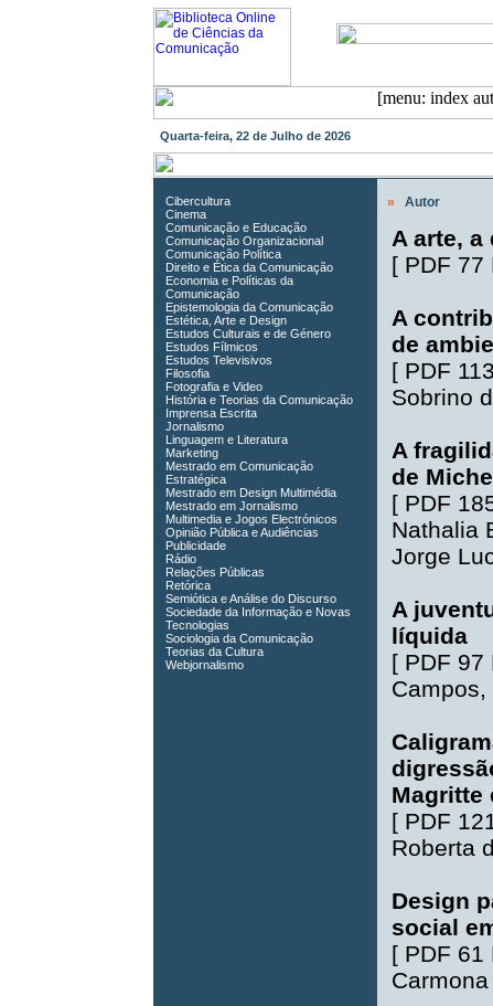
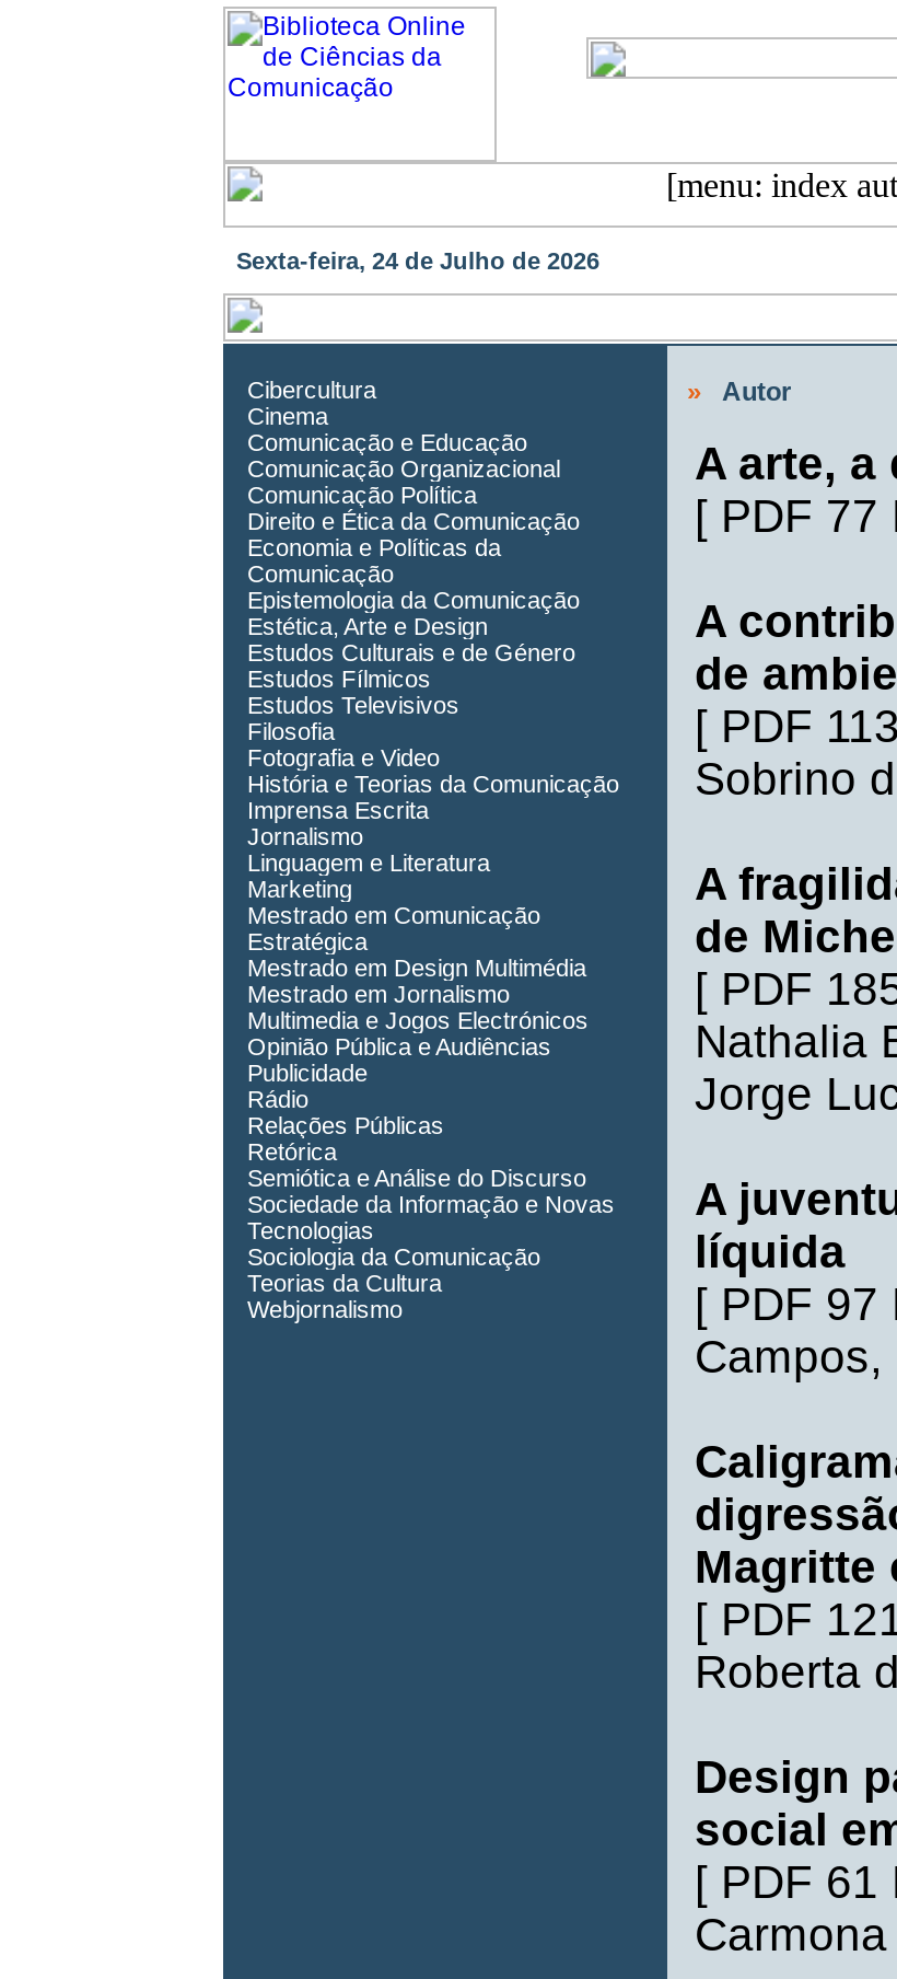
- Quarta-feira, 22 de Julho de 2026
+ Sexta-feira, 24 de Julho de 2026
